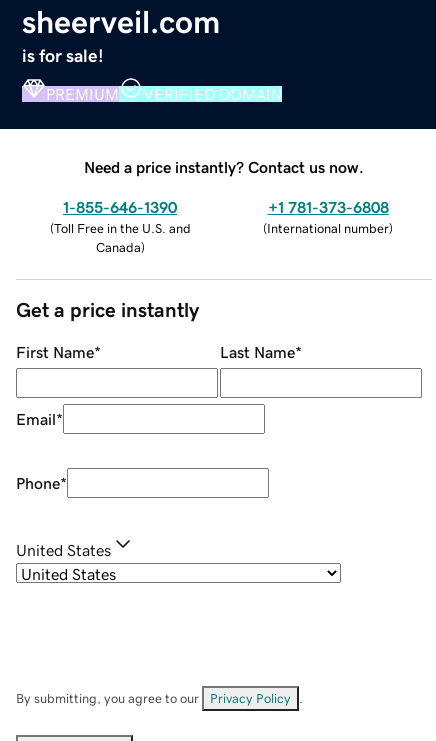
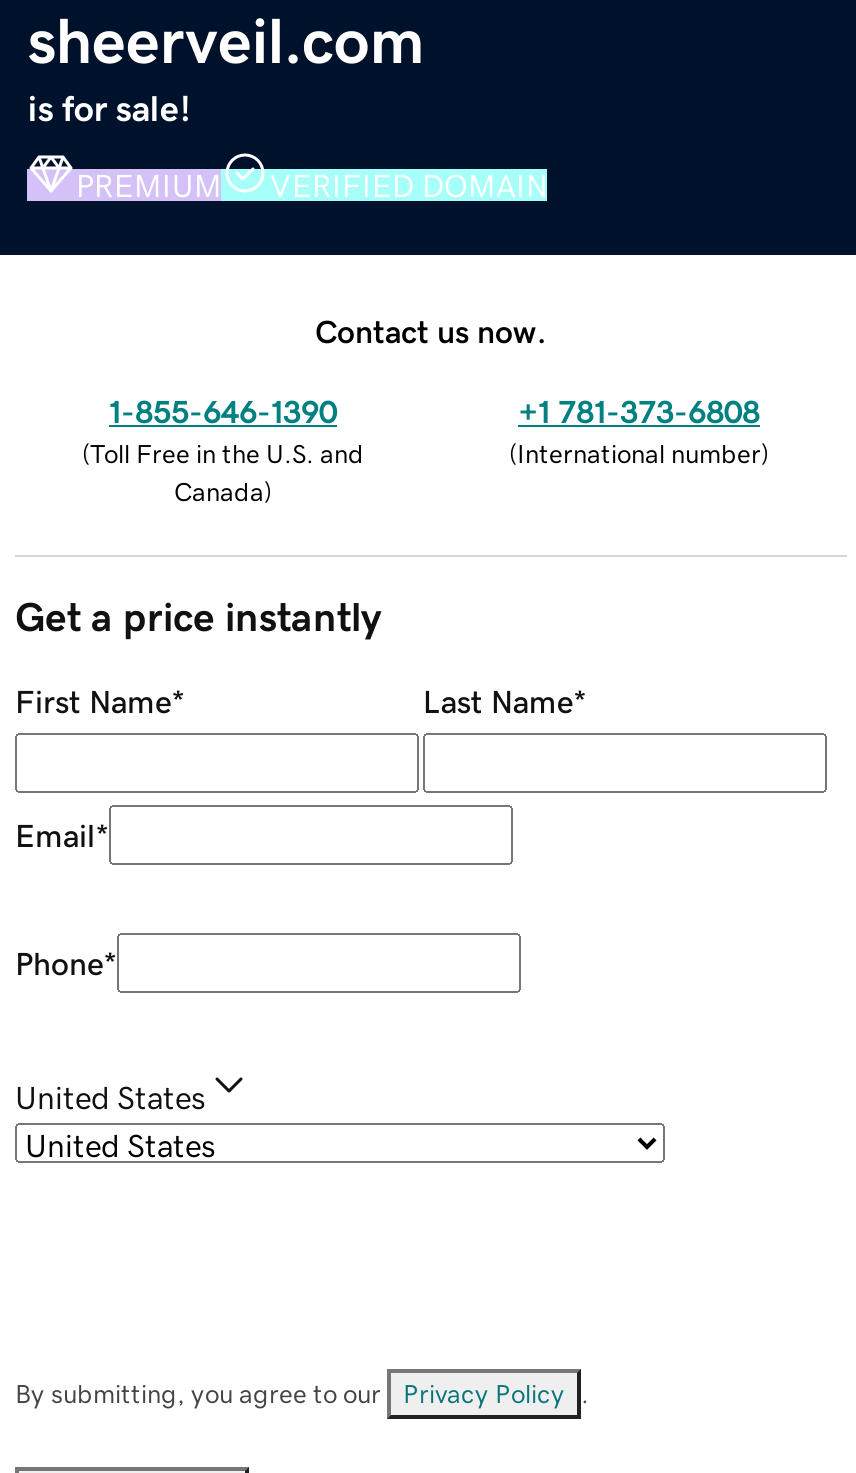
- Need a price instantly? Contact us now.
+ Contact us now.
